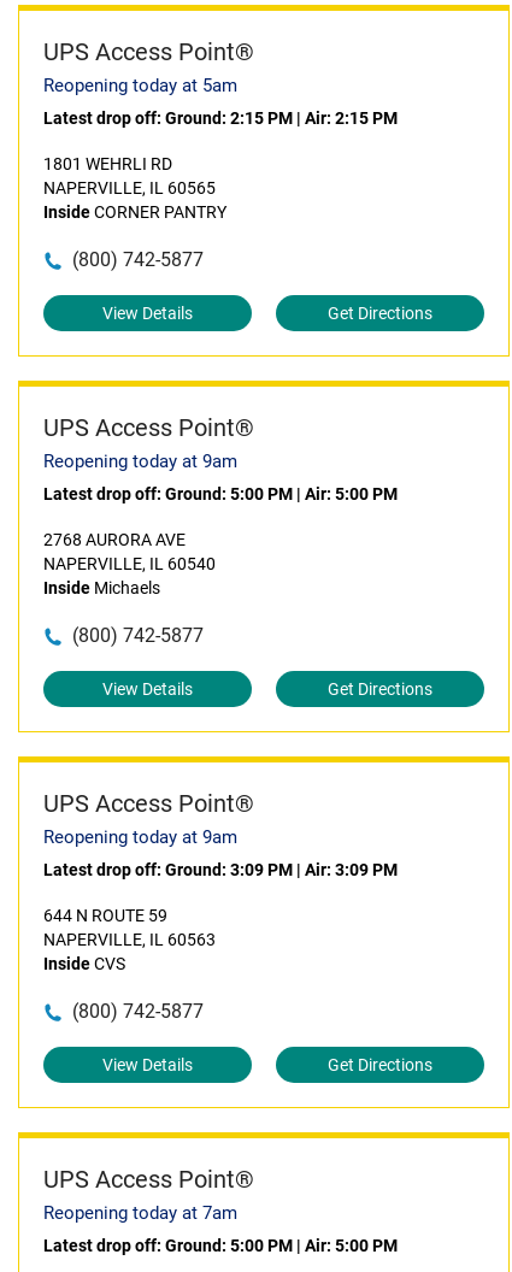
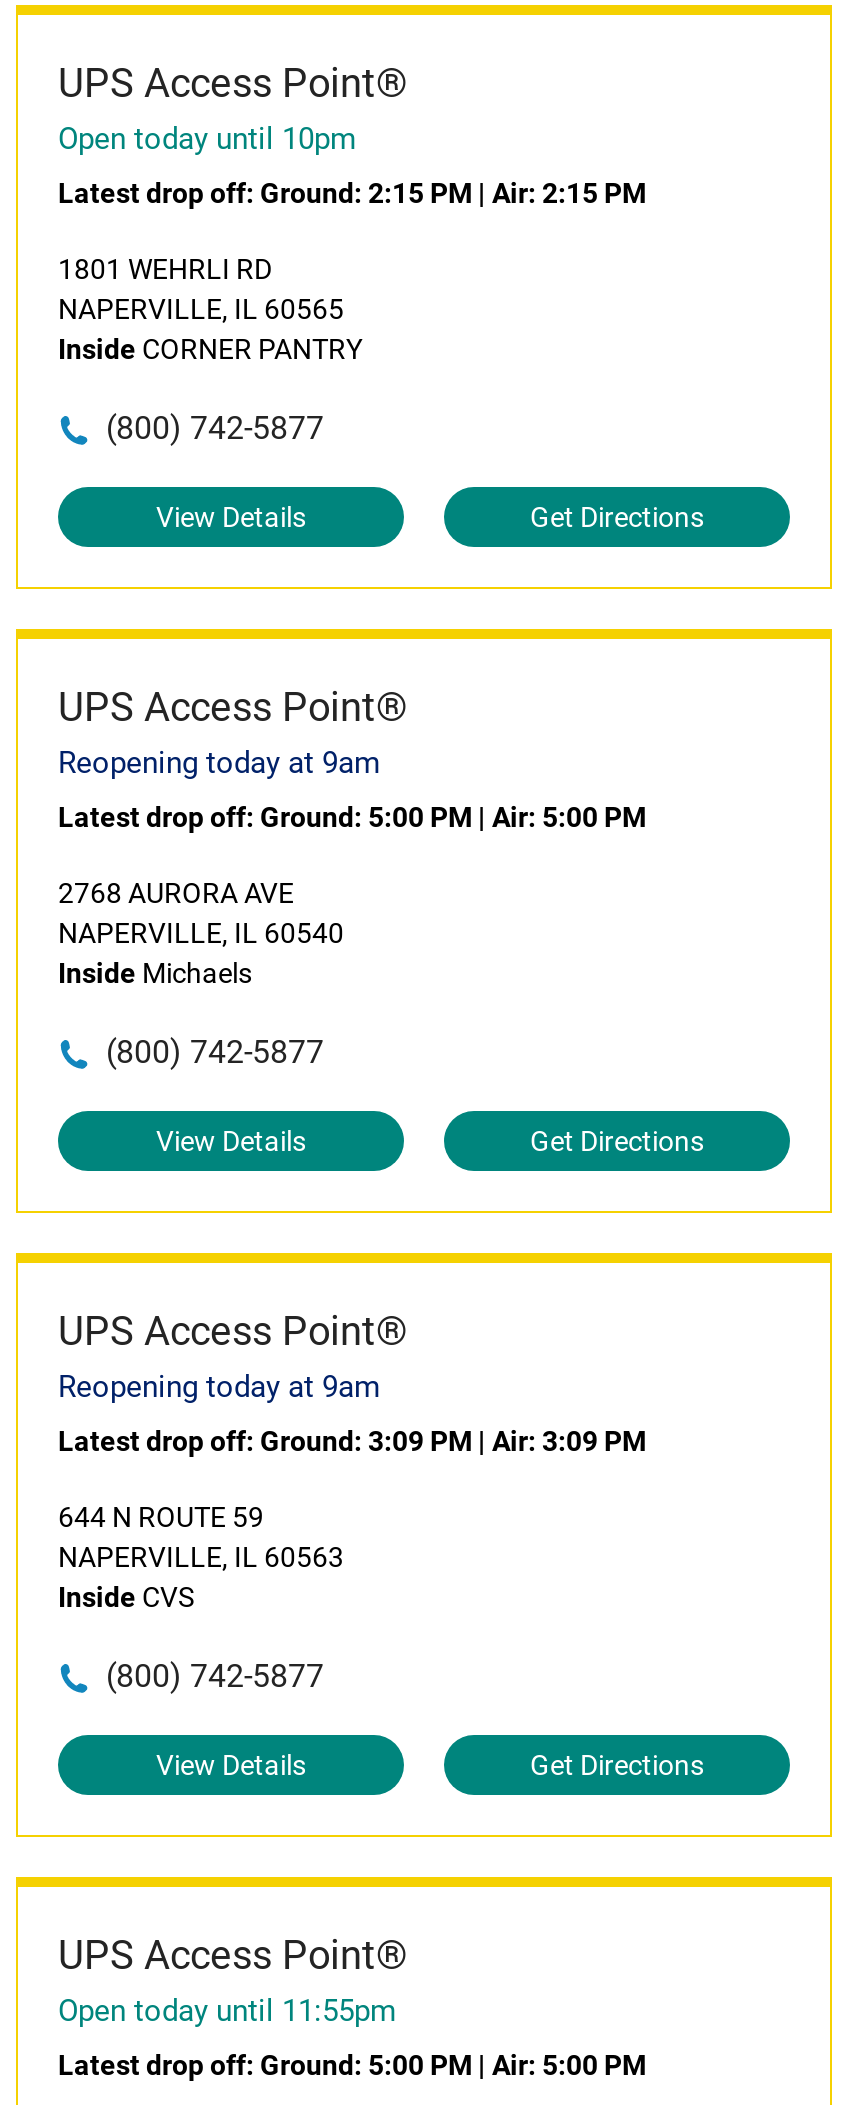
- Reopening today at 5am
+ Open today until 10pm

- Reopening today at 7am
+ Open today until 11:55pm
